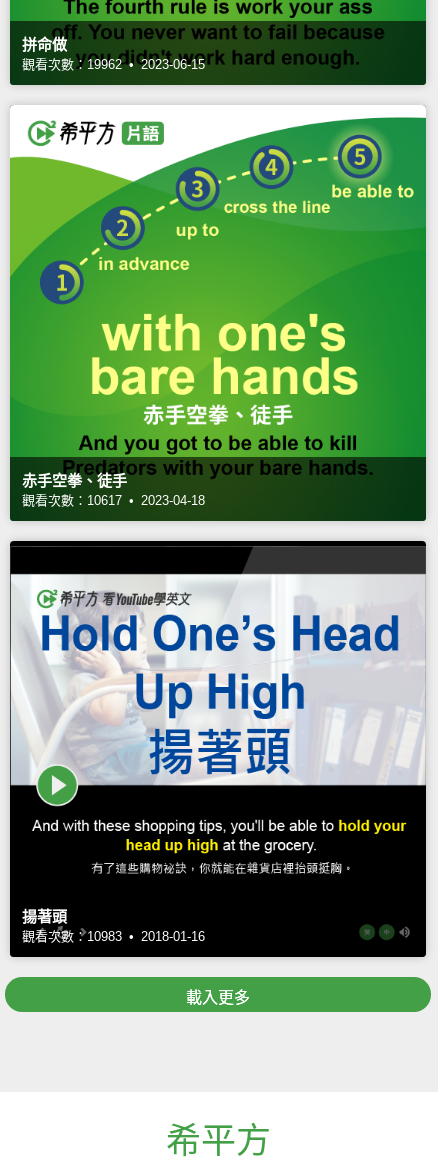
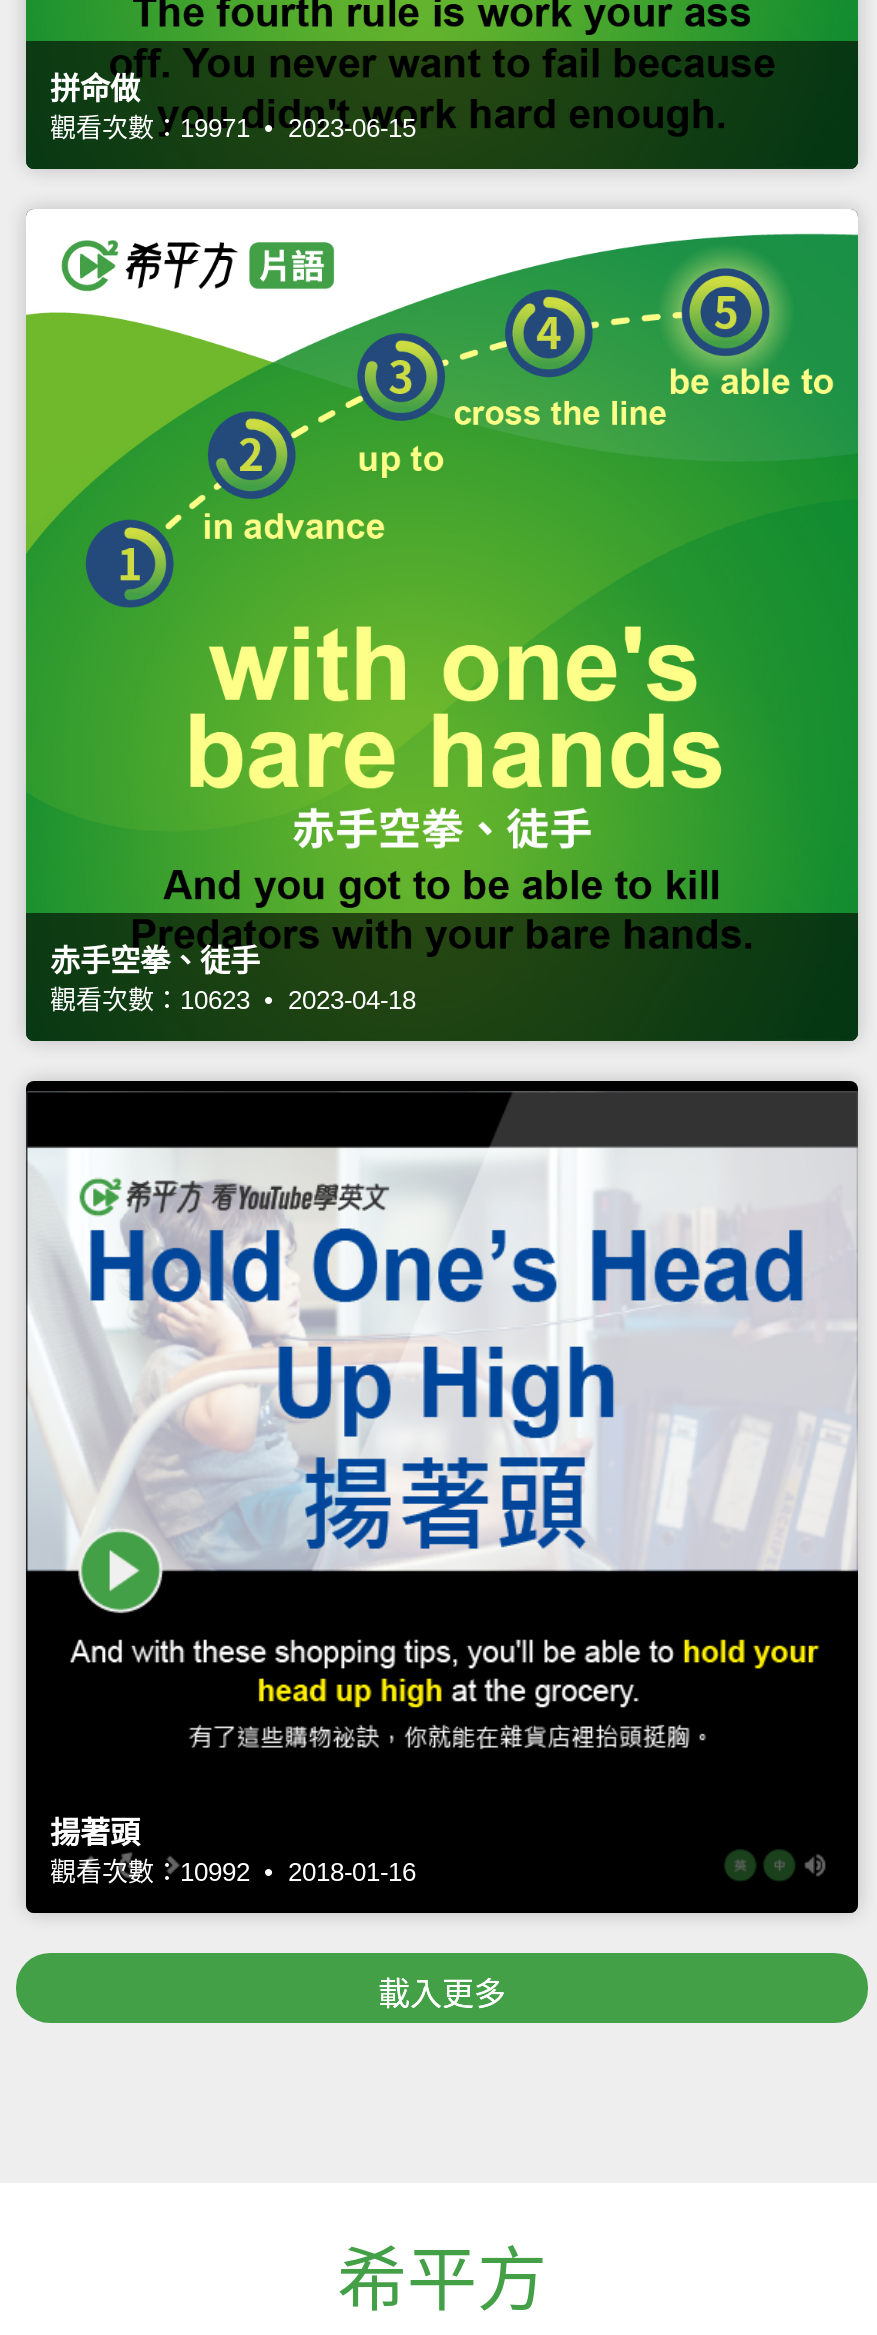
- 觀看次數：19962 • 2023-06-15
+ 觀看次數：19971 • 2023-06-15

- 觀看次數：10617 • 2023-04-18
+ 觀看次數：10623 • 2023-04-18

- 觀看次數：10983 • 2018-01-16
+ 觀看次數：10992 • 2018-01-16
